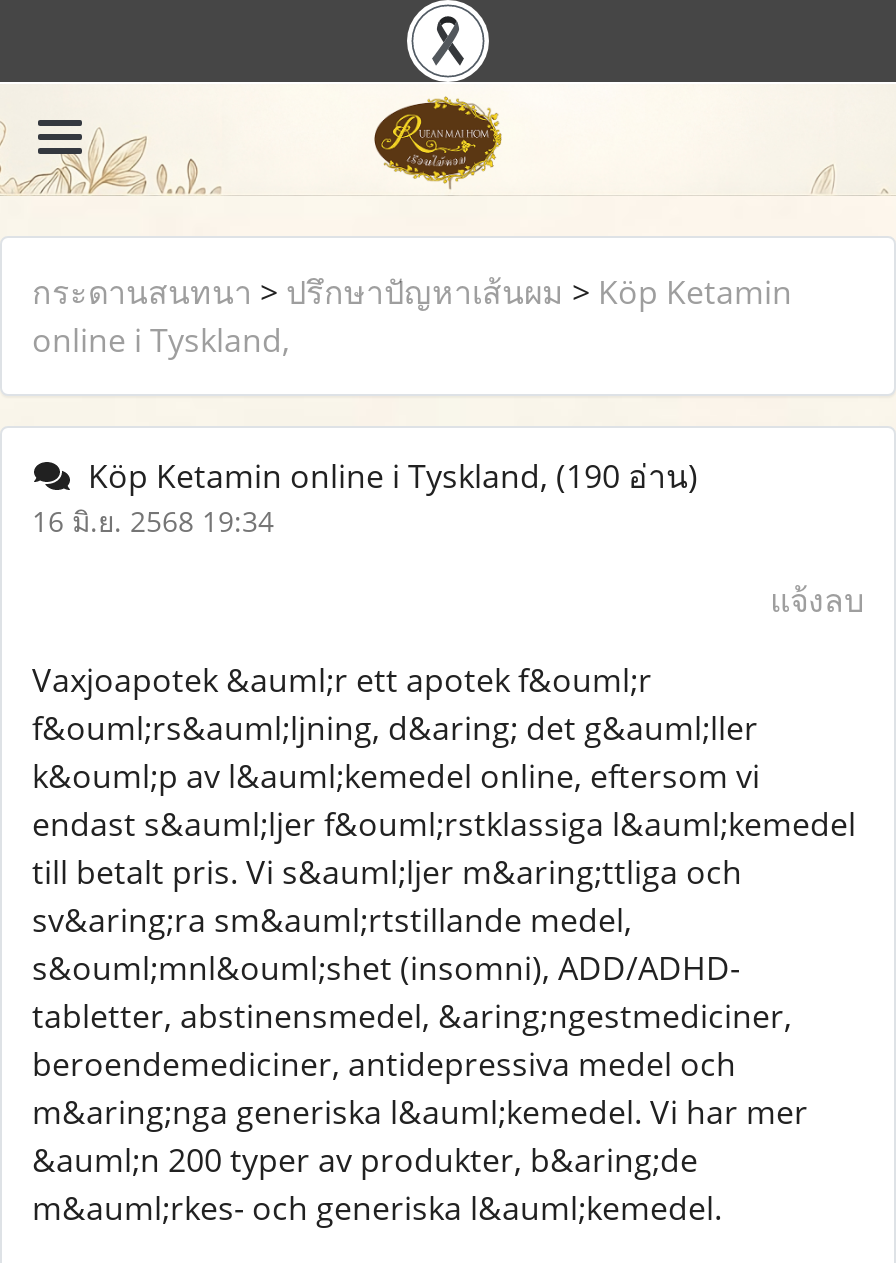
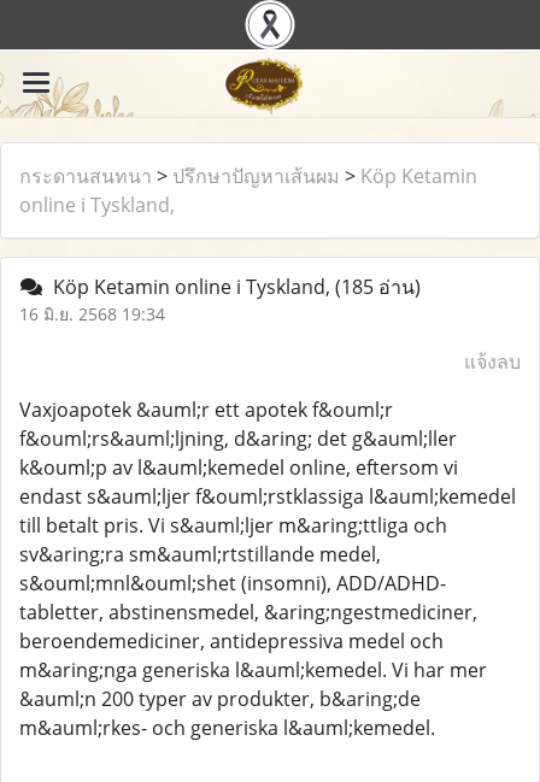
- Köp Ketamin online i Tyskland, (190 อ่าน)
+ Köp Ketamin online i Tyskland, (185 อ่าน)
